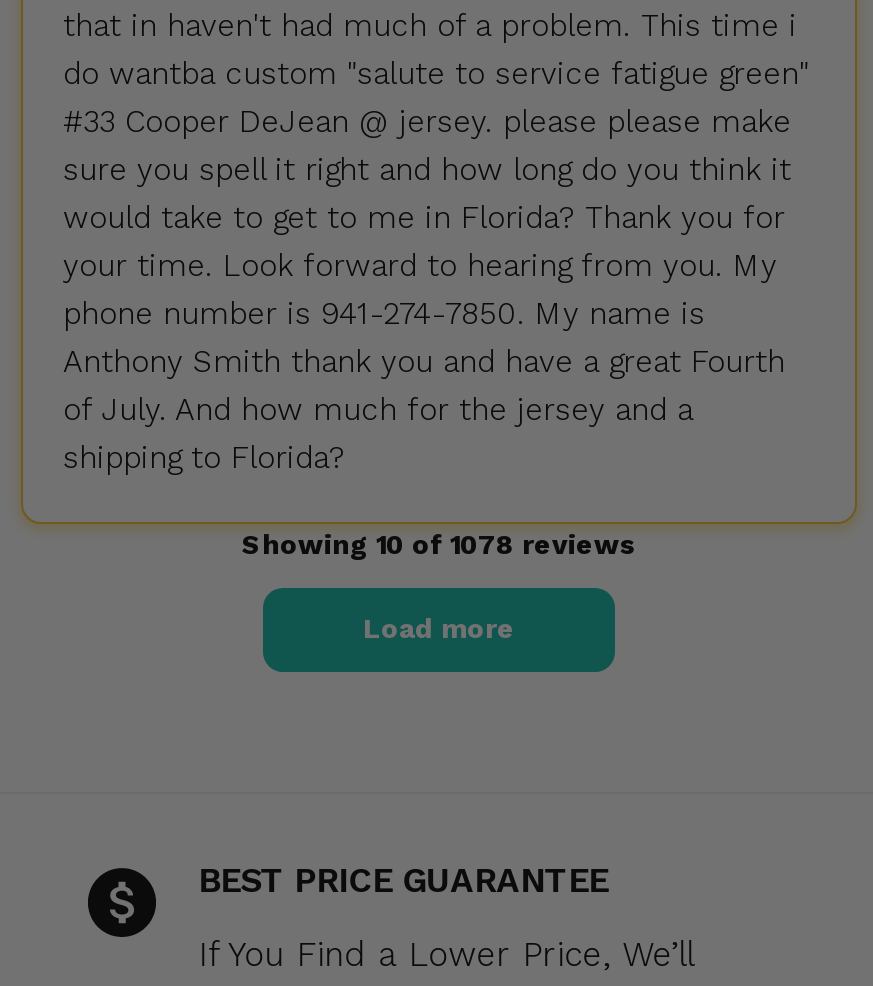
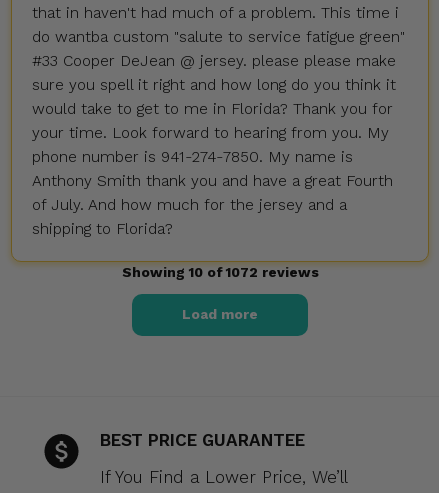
- Showing 10 of 1078 reviews
+ Showing 10 of 1072 reviews
